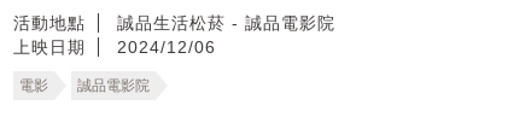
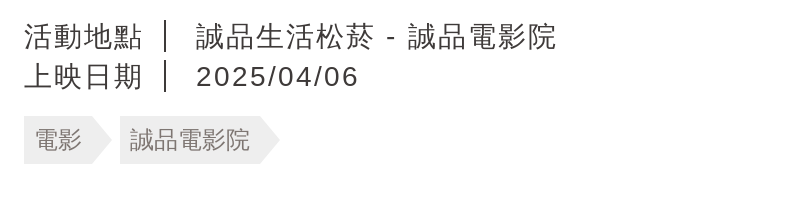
- 上映日期 2024/12/06
+ 上映日期 2025/04/06
